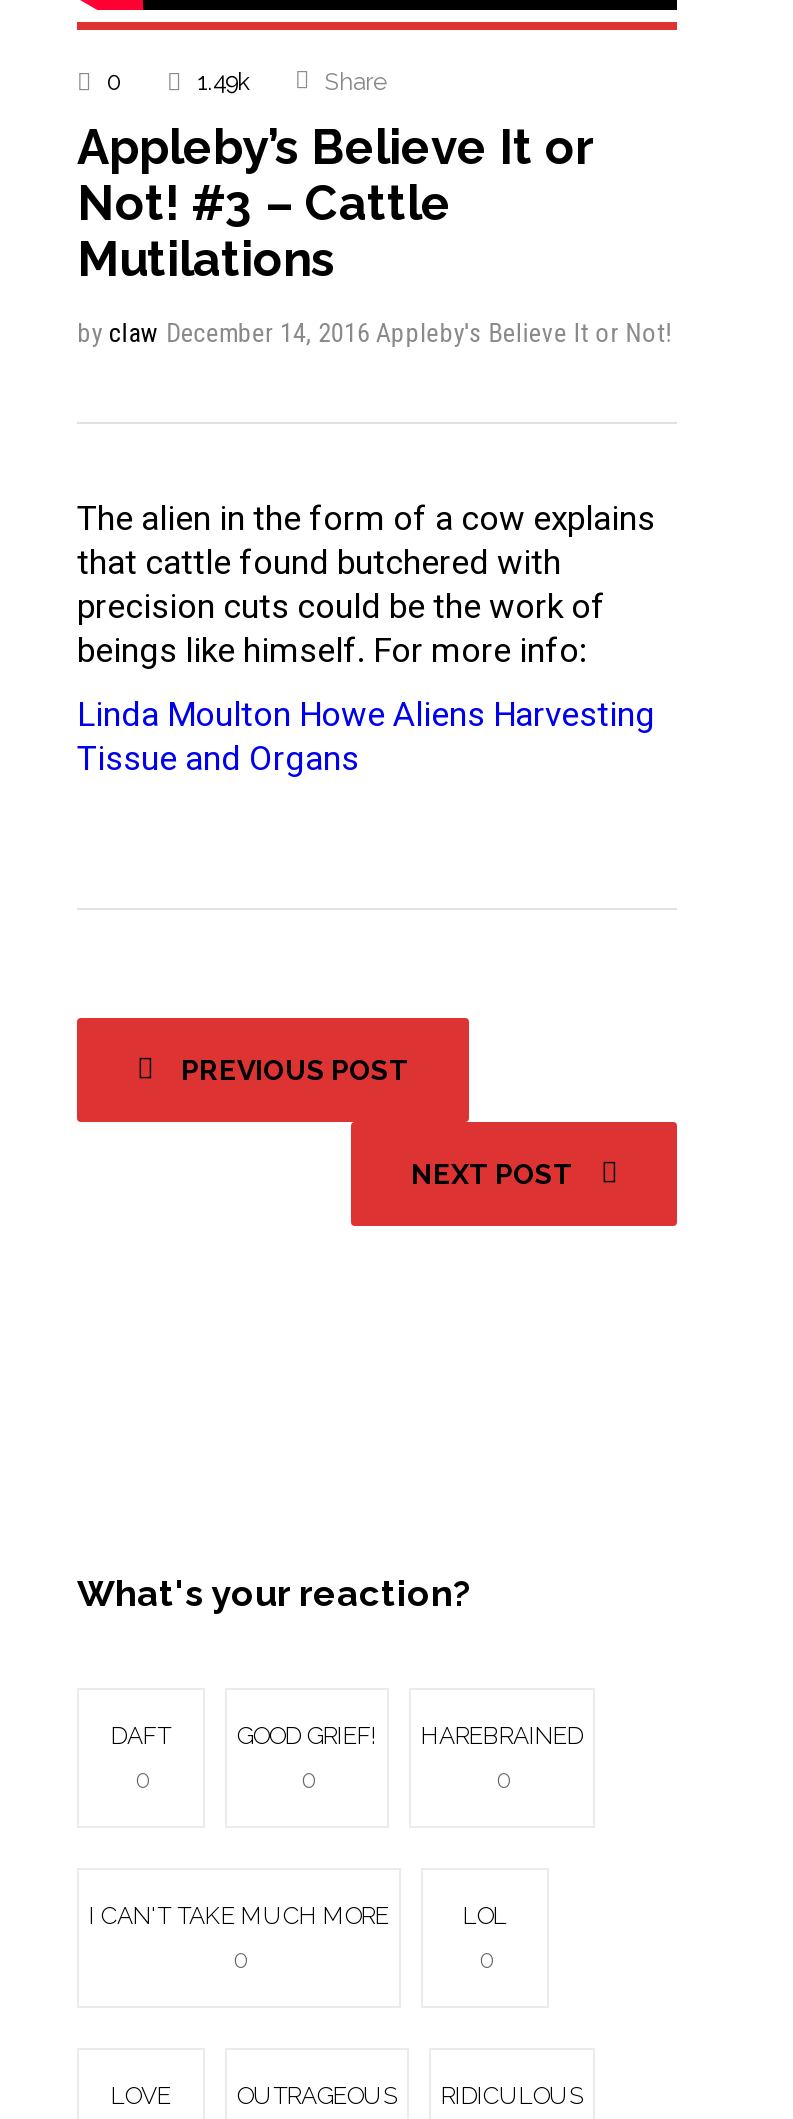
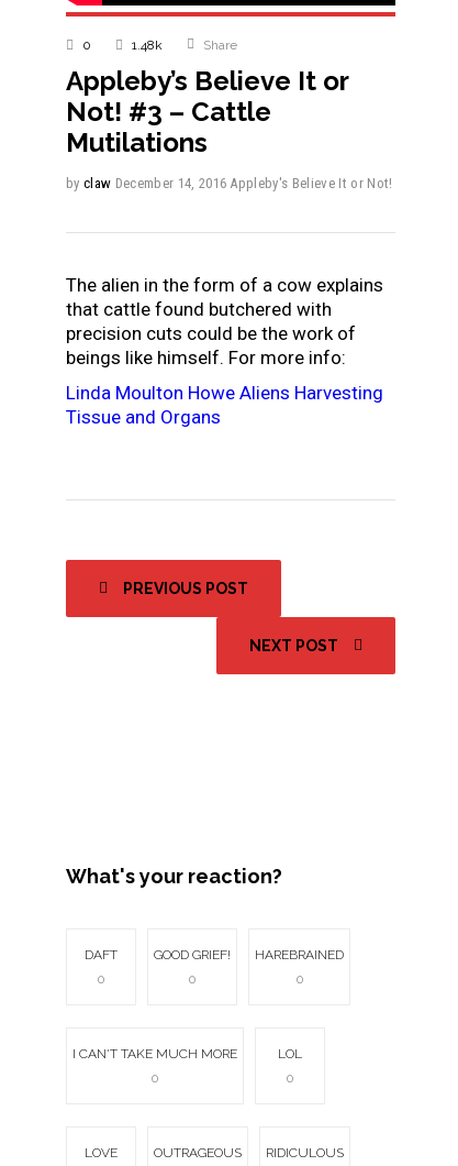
- 1.49k
+ 1.48k
